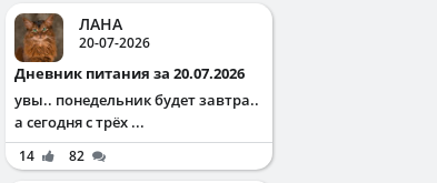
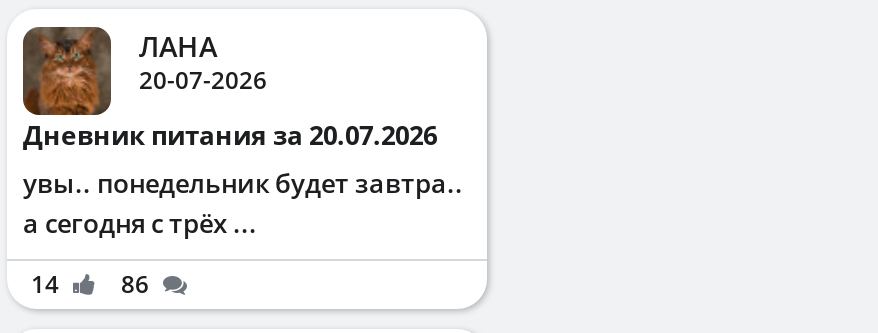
- 14 82
+ 14 86
